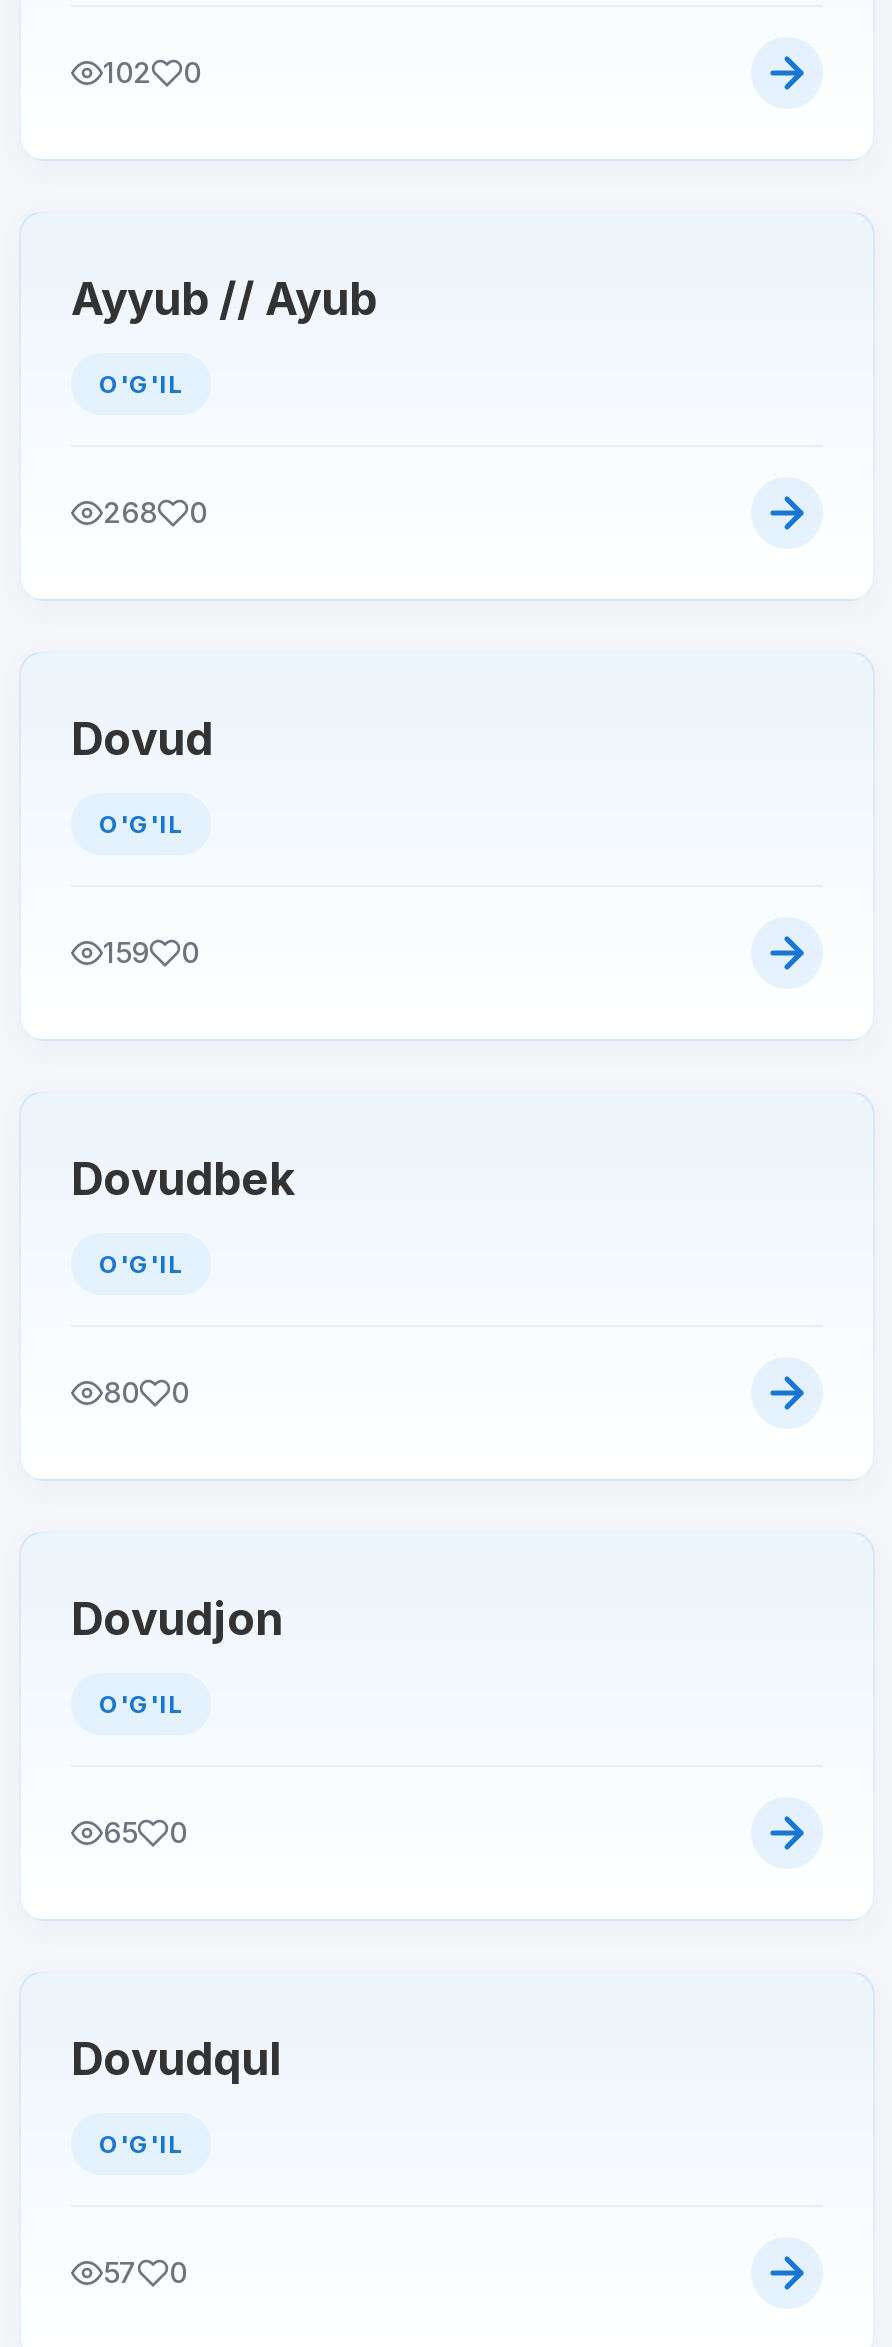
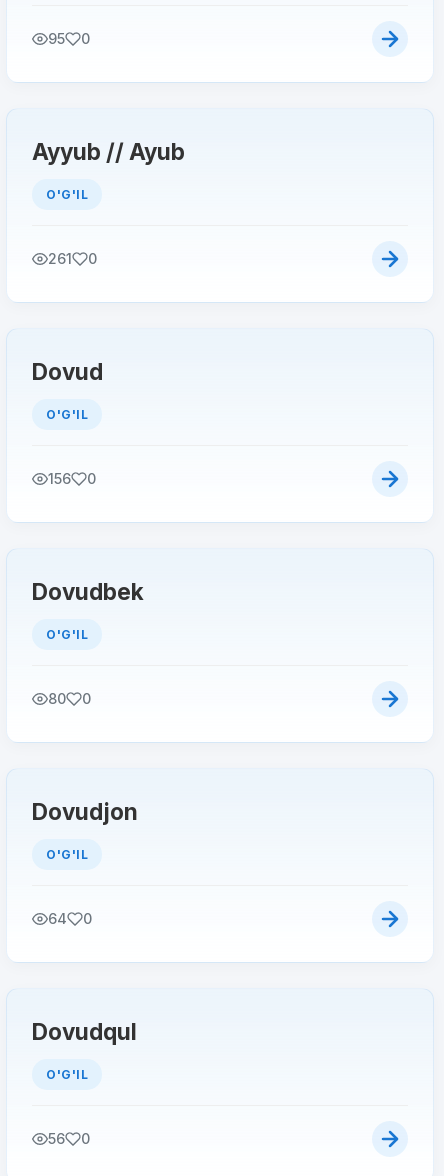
- 102 0
+ 95 0

- 268 0
+ 261 0

- 159 0
+ 156 0

- 65 0
+ 64 0

- 57 0
+ 56 0
